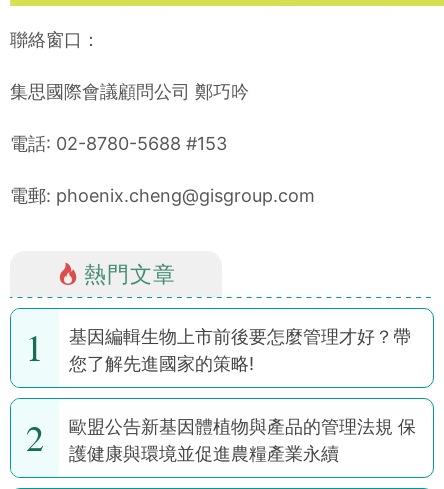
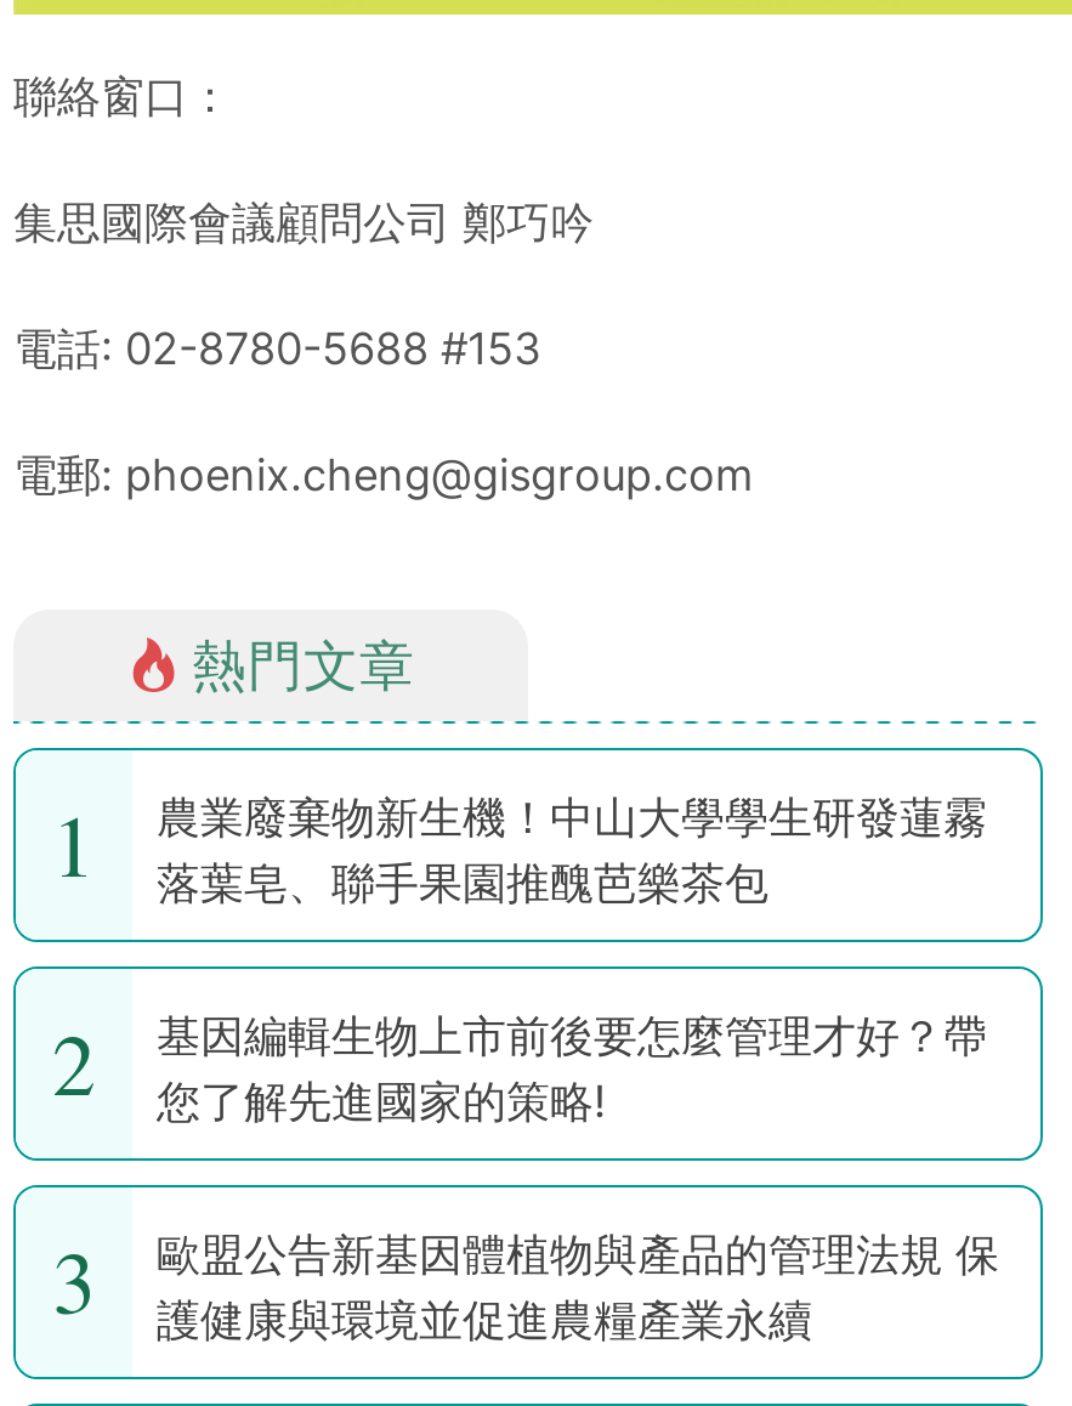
+ 農業廢棄物新生機！中山大學學生研發蓮霧
+ 落葉皂、聯手果園推醜芭樂茶包
+ 2

- 2 歐盟公告新基因體植物與產品的管理法規 保 護健康與環境並促進農糧產業永續
+ 3 歐盟公告新基因體植物與產品的管理法規 保 護健康與環境並促進農糧產業永續
